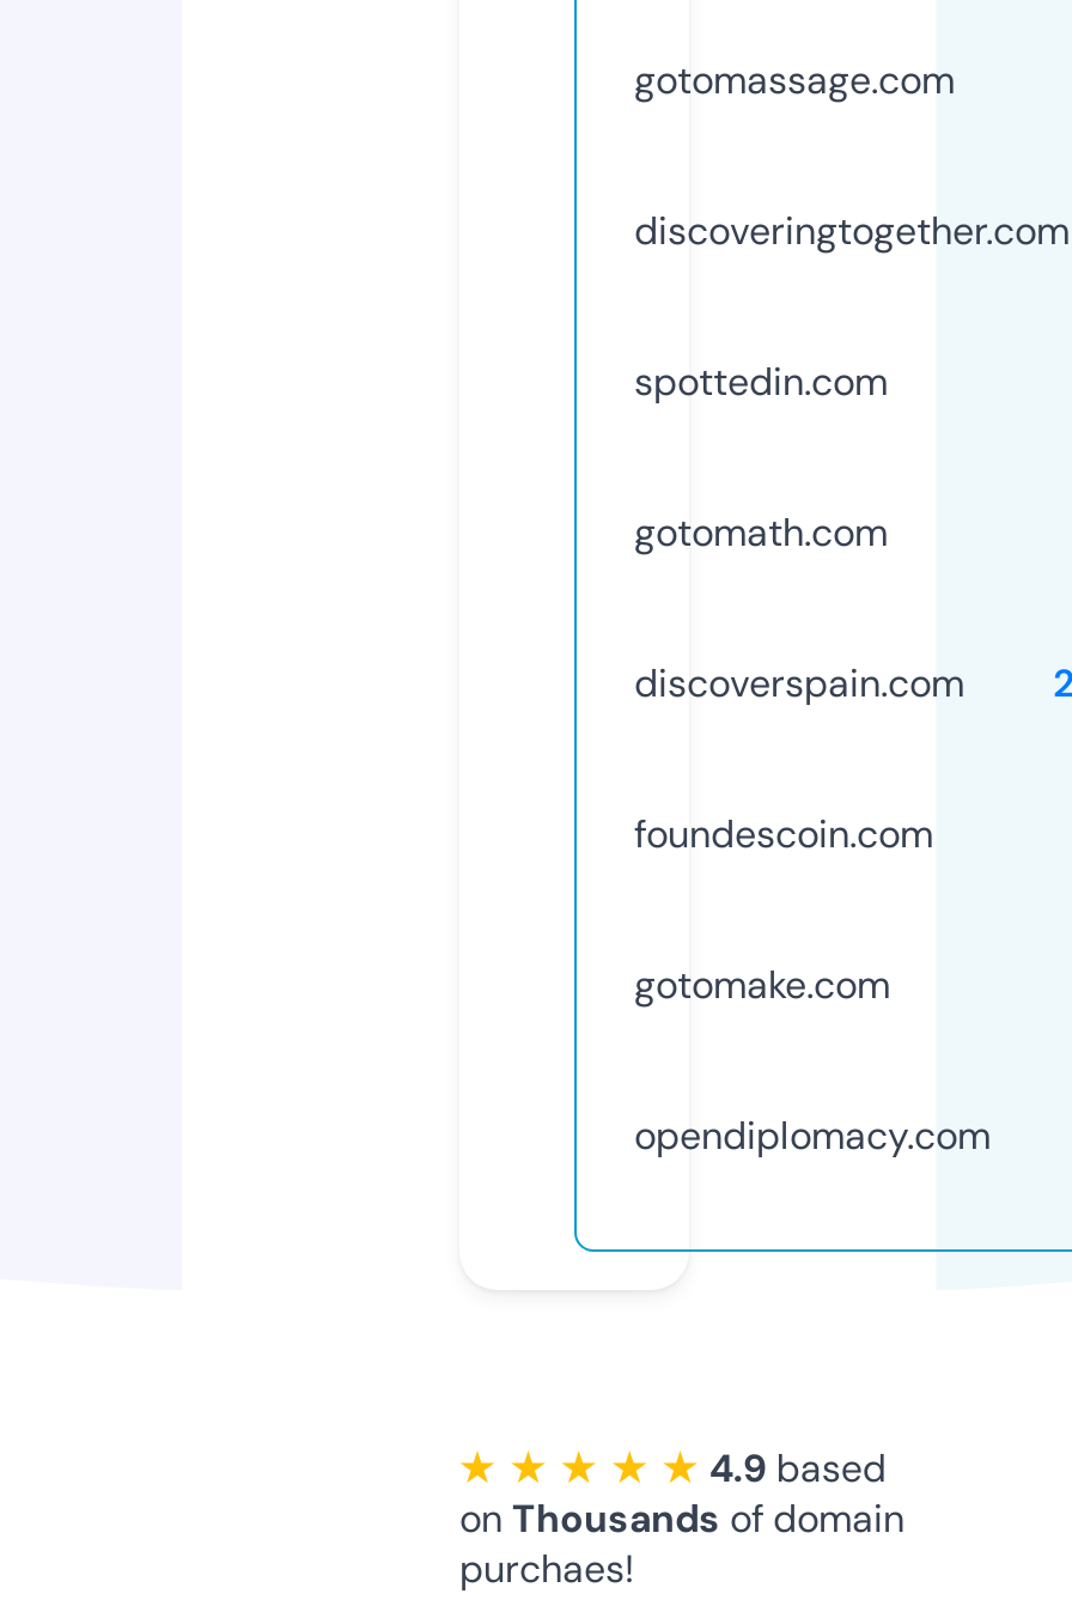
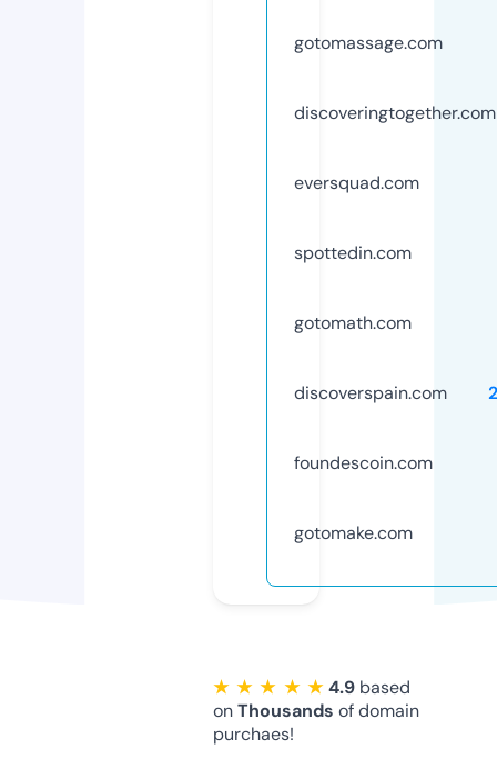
+ eversquad.com

moved down: spottedin.com | gotomath.com | discoverspain.com | foundescoin.com | gotomake.com

- opendiplomacy.com
